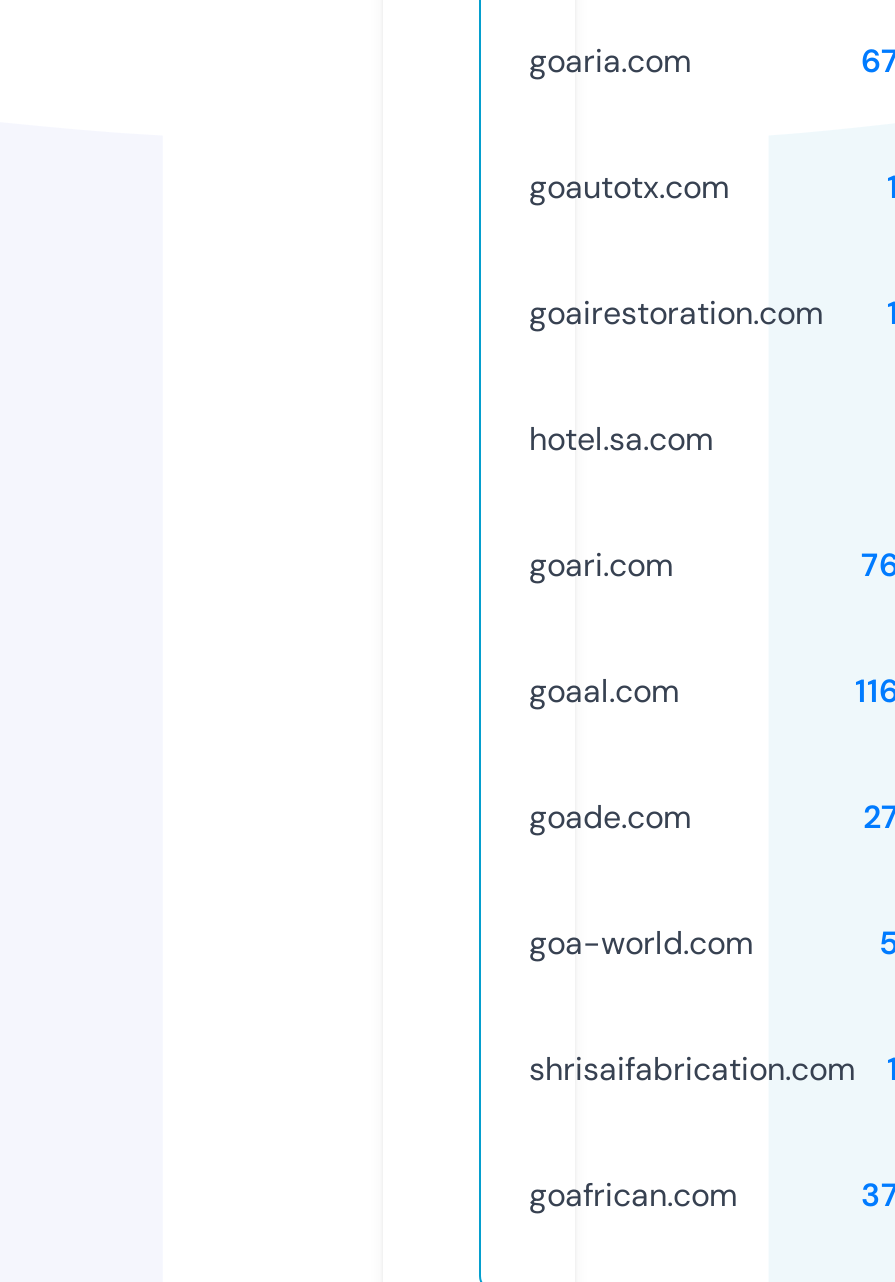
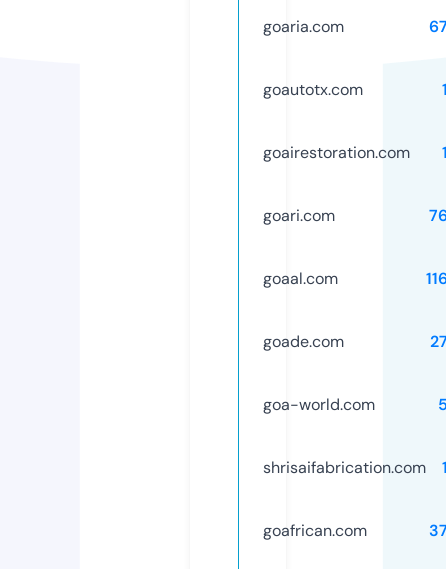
- hotel.sa.com
